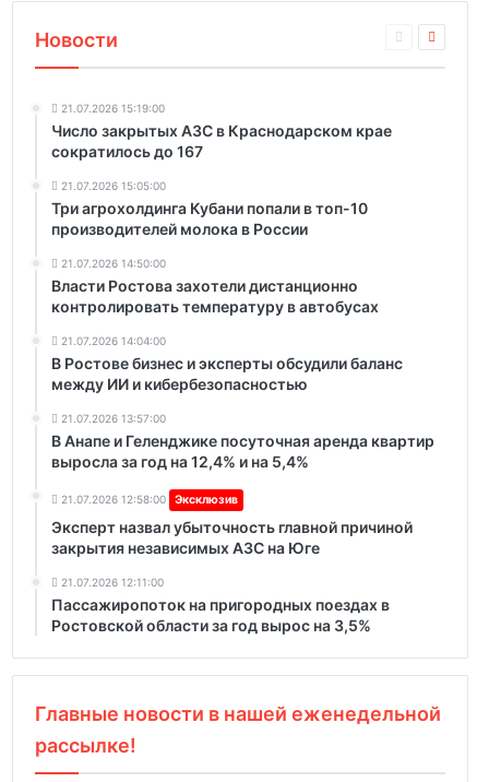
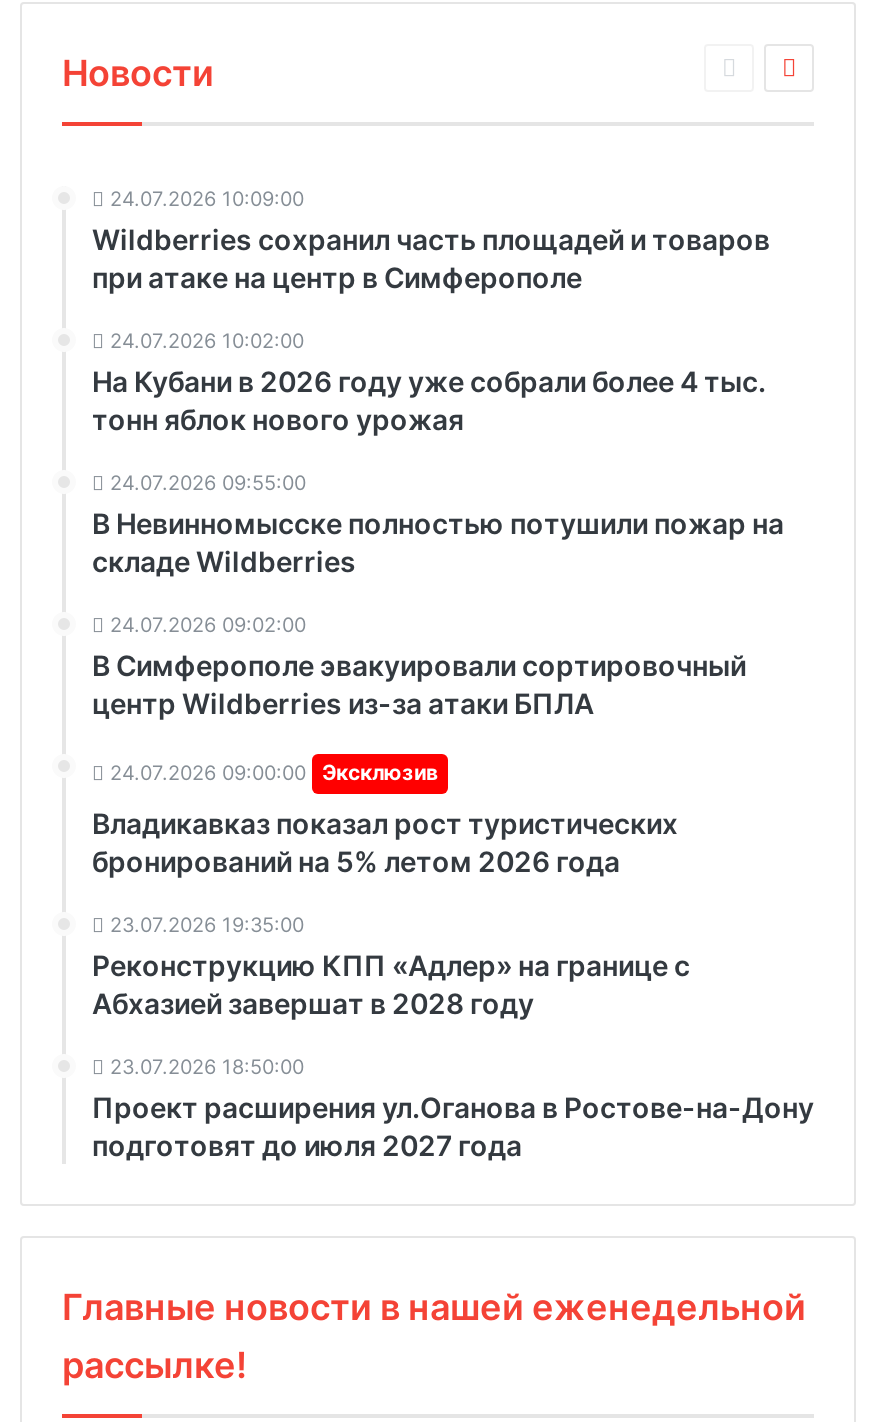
- 21.07.2026 15:19:00
- Число закрытых АЗС в Краснодарском крае
- сократилось до 167
- 21.07.2026 15:05:00
- Три агрохолдинга Кубани попали в топ-10
- производителей молока в России
- 21.07.2026 14:50:00
- Власти Ростова захотели дистанционно
- контролировать температуру в автобусах
- 21.07.2026 14:04:00
- В Ростове бизнес и эксперты обсудили баланс
- между ИИ и кибербезопасностью
- 21.07.2026 13:57:00
- В Анапе и Геленджике посуточная аренда квартир
- выросла за год на 12,4% и на 5,4%
- 21.07.2026 12:58:00
+ 24.07.2026 10:09:00
+ Wildberries сохранил часть площадей и товаров
+ при атаке на центр в Симферополе
+ 24.07.2026 10:02:00
+ На Кубани в 2026 году уже собрали более 4 тыс.
+ тонн яблок нового урожая
+ 24.07.2026 09:55:00
+ В Невинномысске полностью потушили пожар на
+ складе Wildberries
+ 24.07.2026 09:02:00
+ В Симферополе эвакуировали сортировочный
+ центр Wildberries из-за атаки БПЛА
+ 24.07.2026 09:00:00

moved up: Эксклюзив

- Эксперт назвал убыточность главной причиной
- закрытия независимых АЗС на Юге
- 21.07.2026 12:11:00
- Пассажиропоток на пригородных поездах в
- Ростовской области за год вырос на 3,5%
+ Владикавказ показал рост туристических
+ бронирований на 5% летом 2026 года
+ 23.07.2026 19:35:00
+ Реконструкцию КПП «Адлер» на границе с
+ Абхазией завершат в 2028 году
+ 23.07.2026 18:50:00
+ Проект расширения ул.Оганова в Ростове-на-Дону
+ подготовят до июля 2027 года
